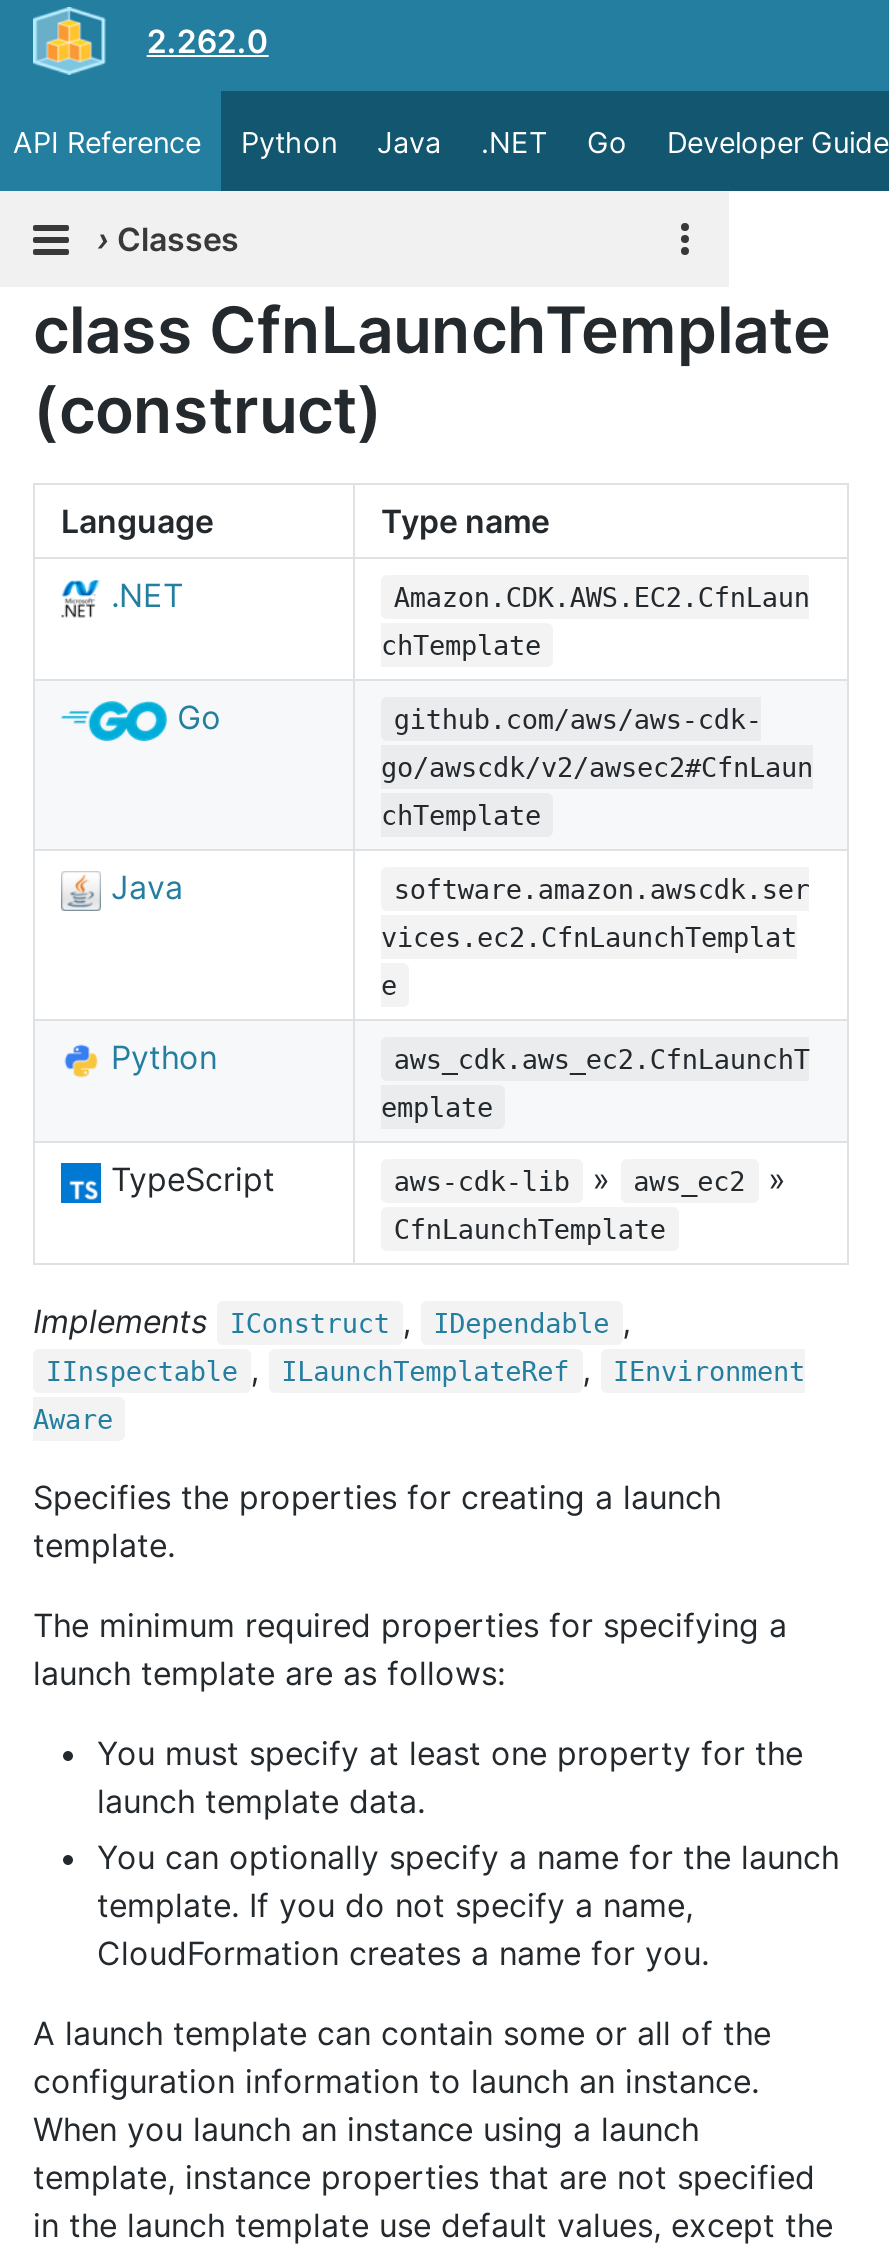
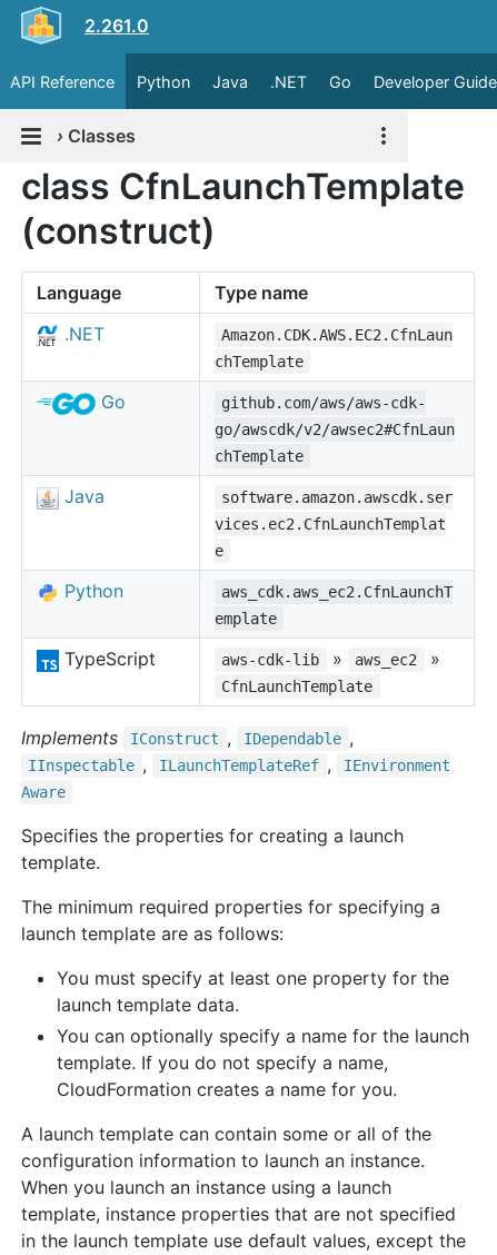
- 2.262.0
+ 2.261.0
